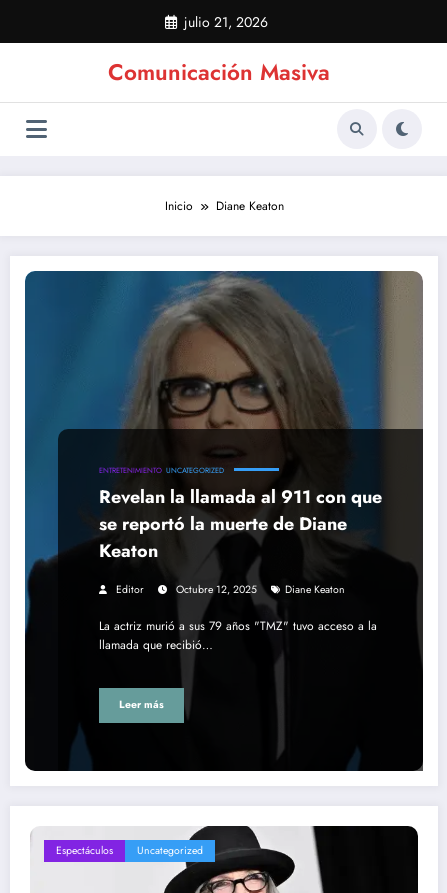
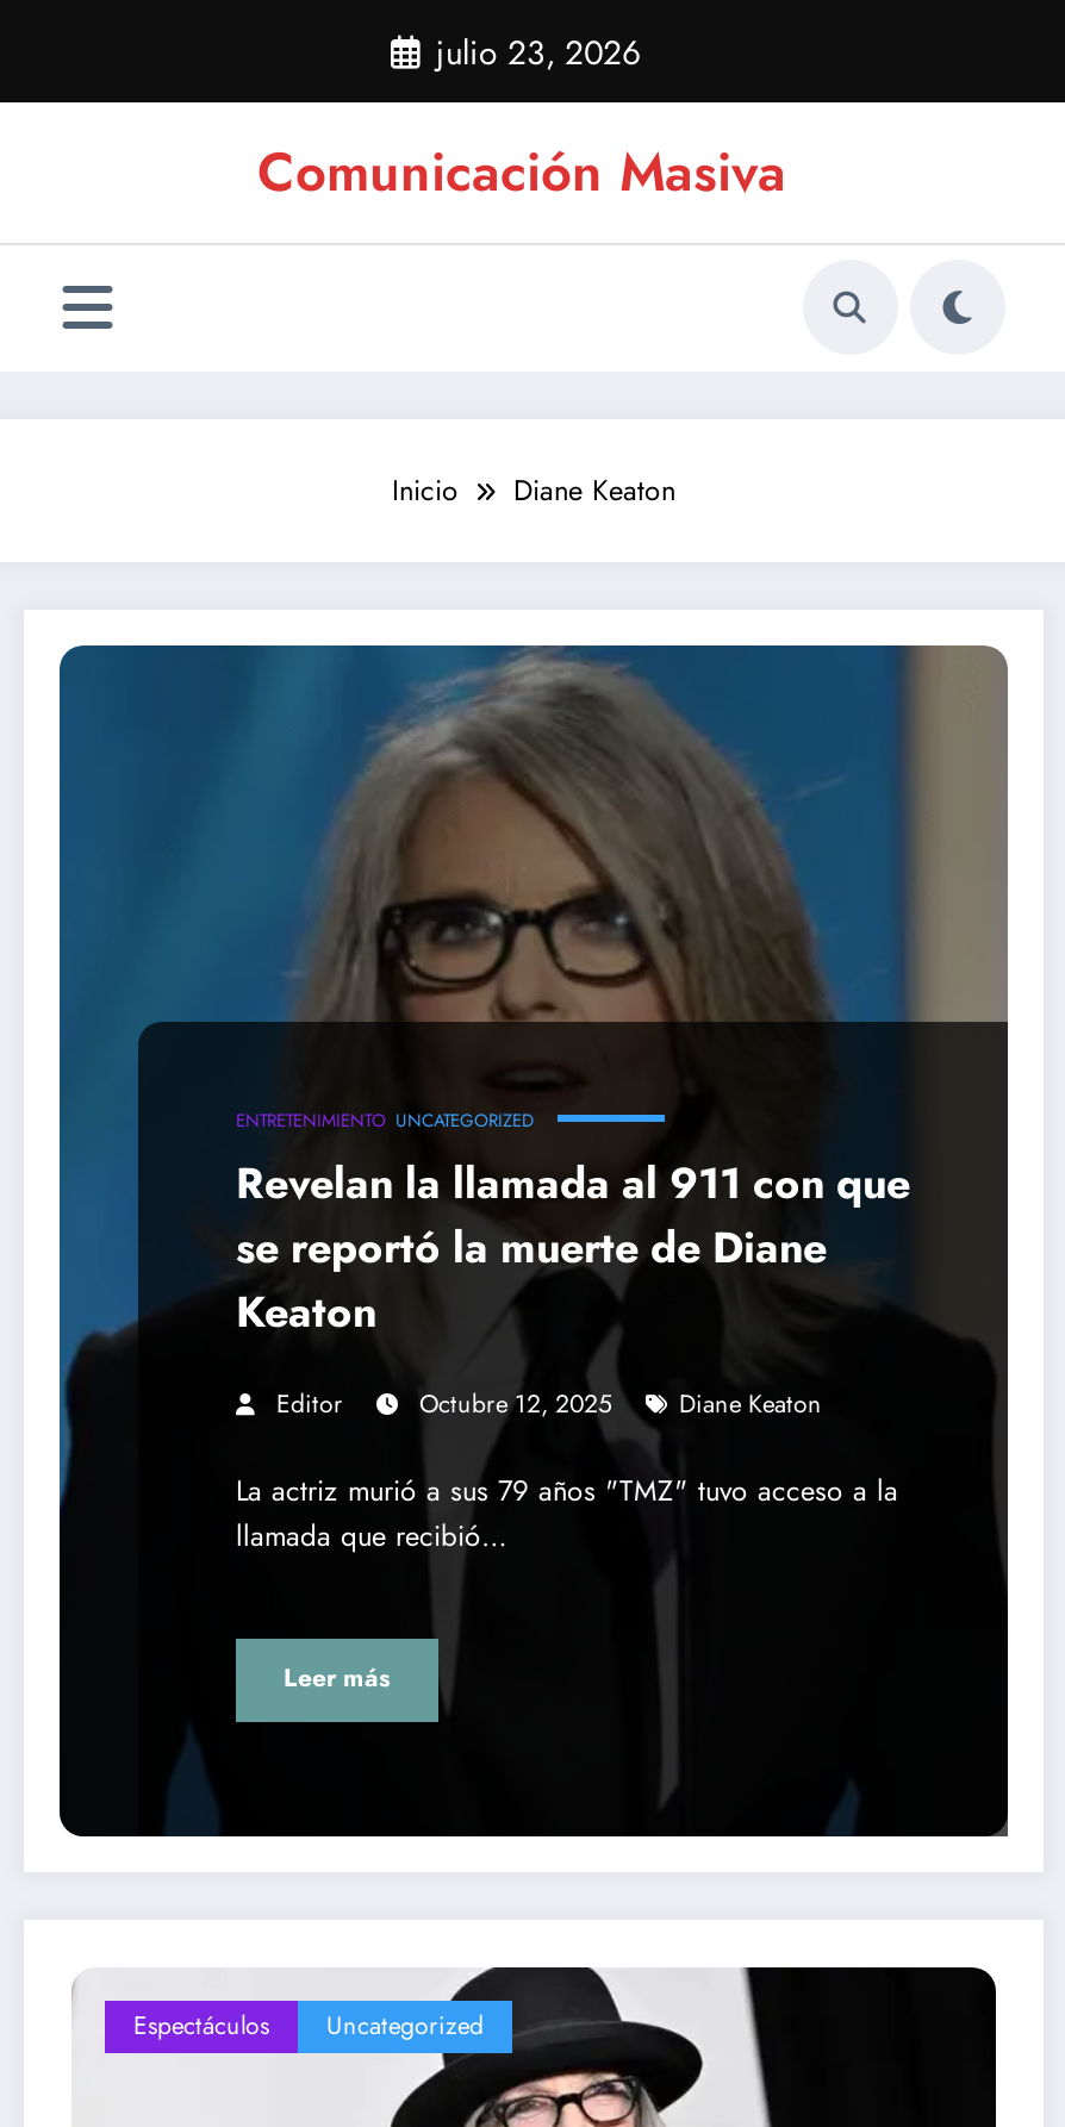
- julio 21, 2026
+ julio 23, 2026
